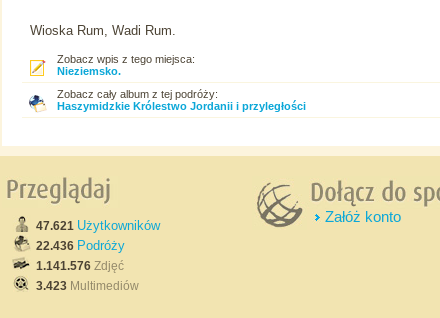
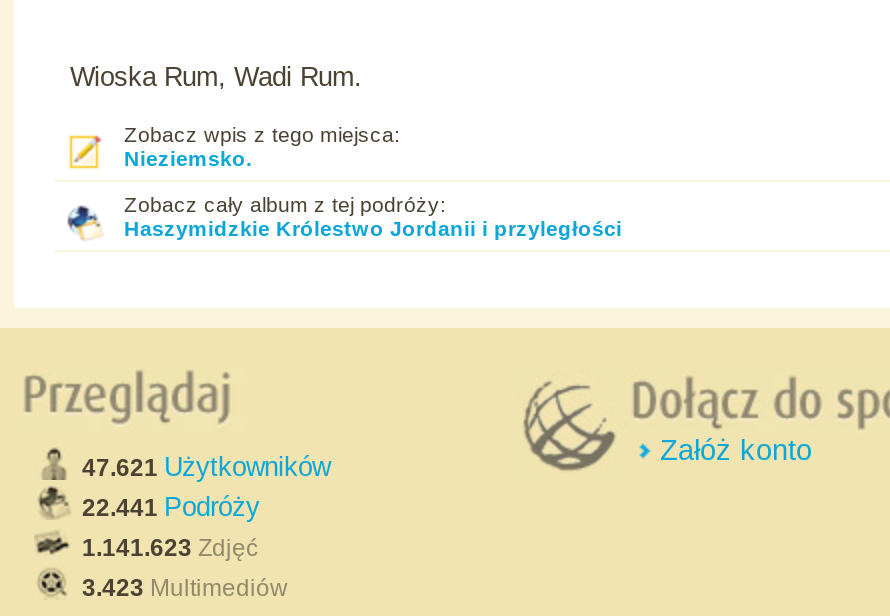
- 22.436 Podróży
+ 22.441 Podróży

- 1.141.576 Zdjęć
+ 1.141.623 Zdjęć
